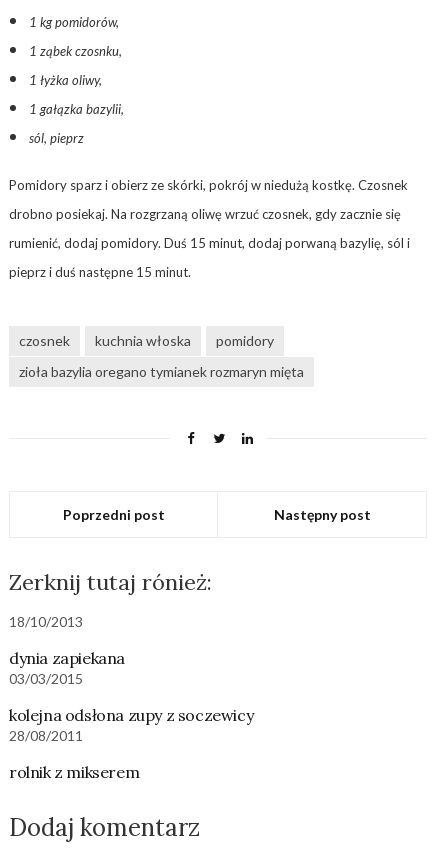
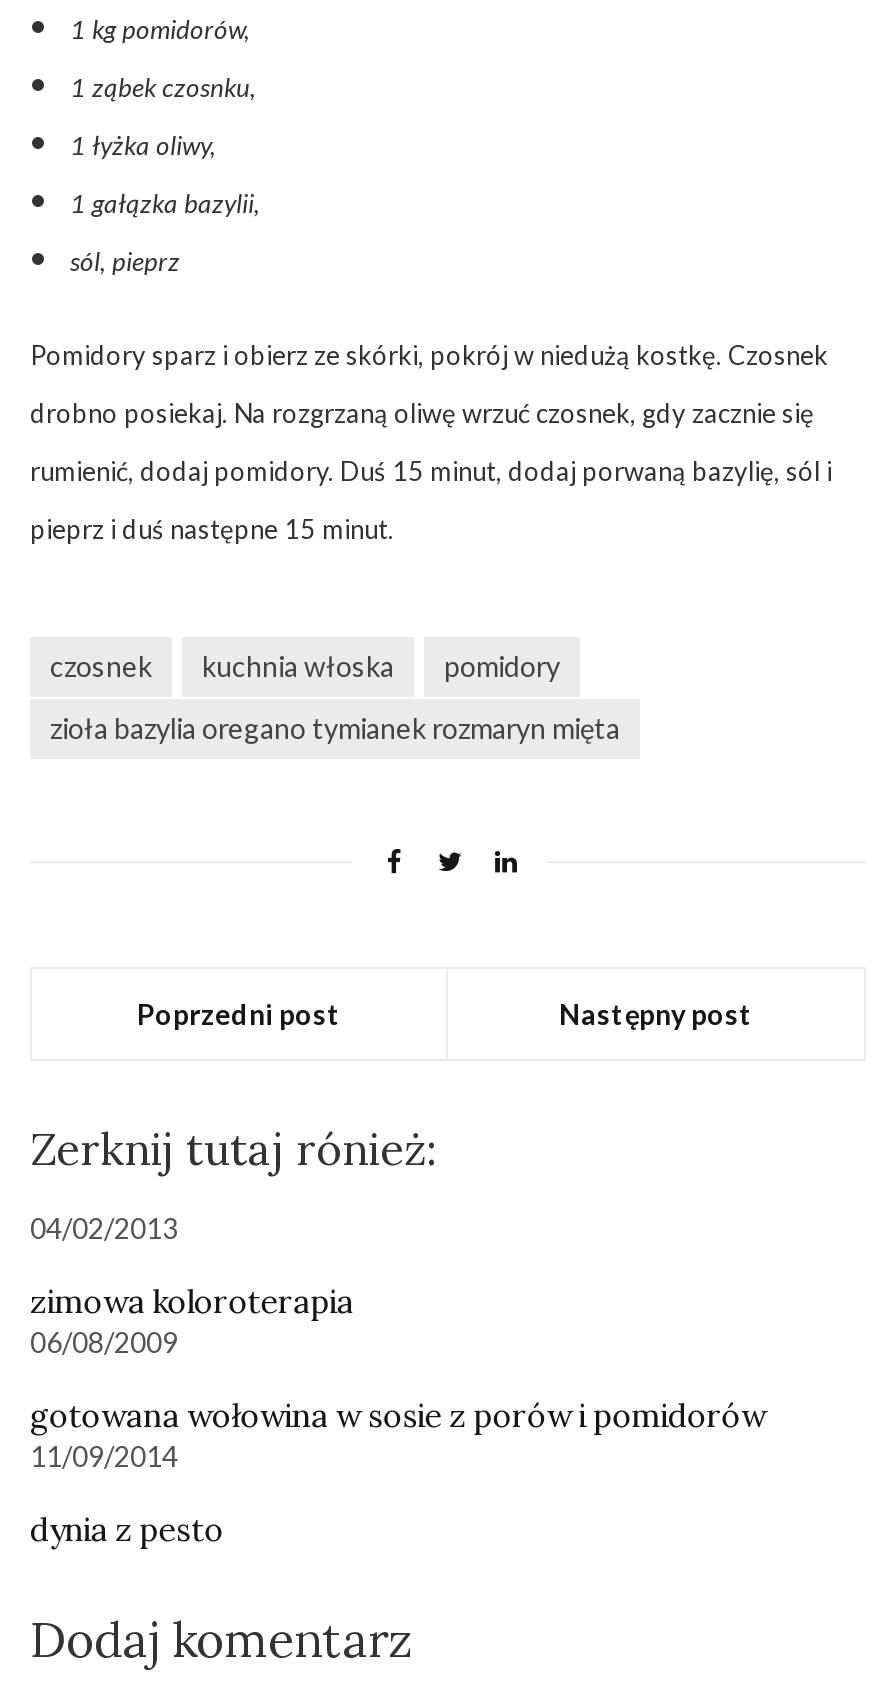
- 18/10/2013
+ 04/02/2013

- dynia zapiekana
- 03/03/2015
+ zimowa koloroterapia
+ 06/08/2009

- kolejna odsłona zupy z soczewicy
- 28/08/2011
+ gotowana wołowina w sosie z porów i pomidorów
+ 11/09/2014

- rolnik z mikserem
+ dynia z pesto
